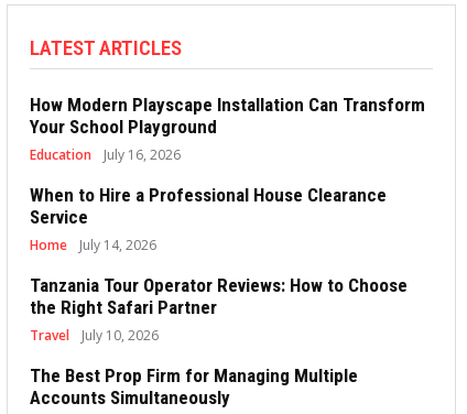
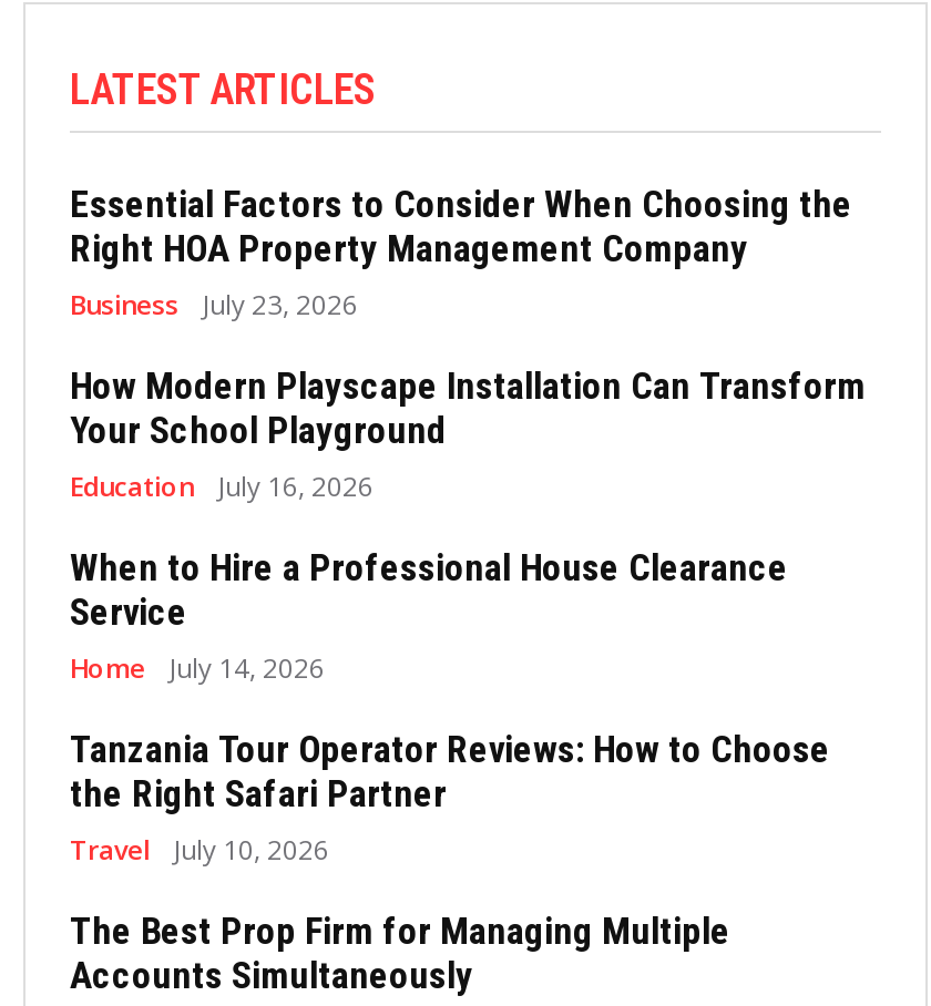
+ Essential Factors to Consider When Choosing the
+ Right HOA Property Management Company
+ Business
+ July 23, 2026
